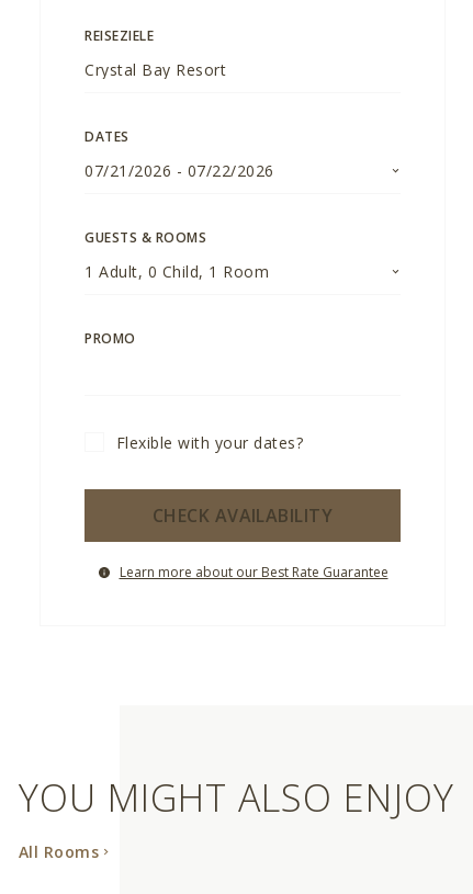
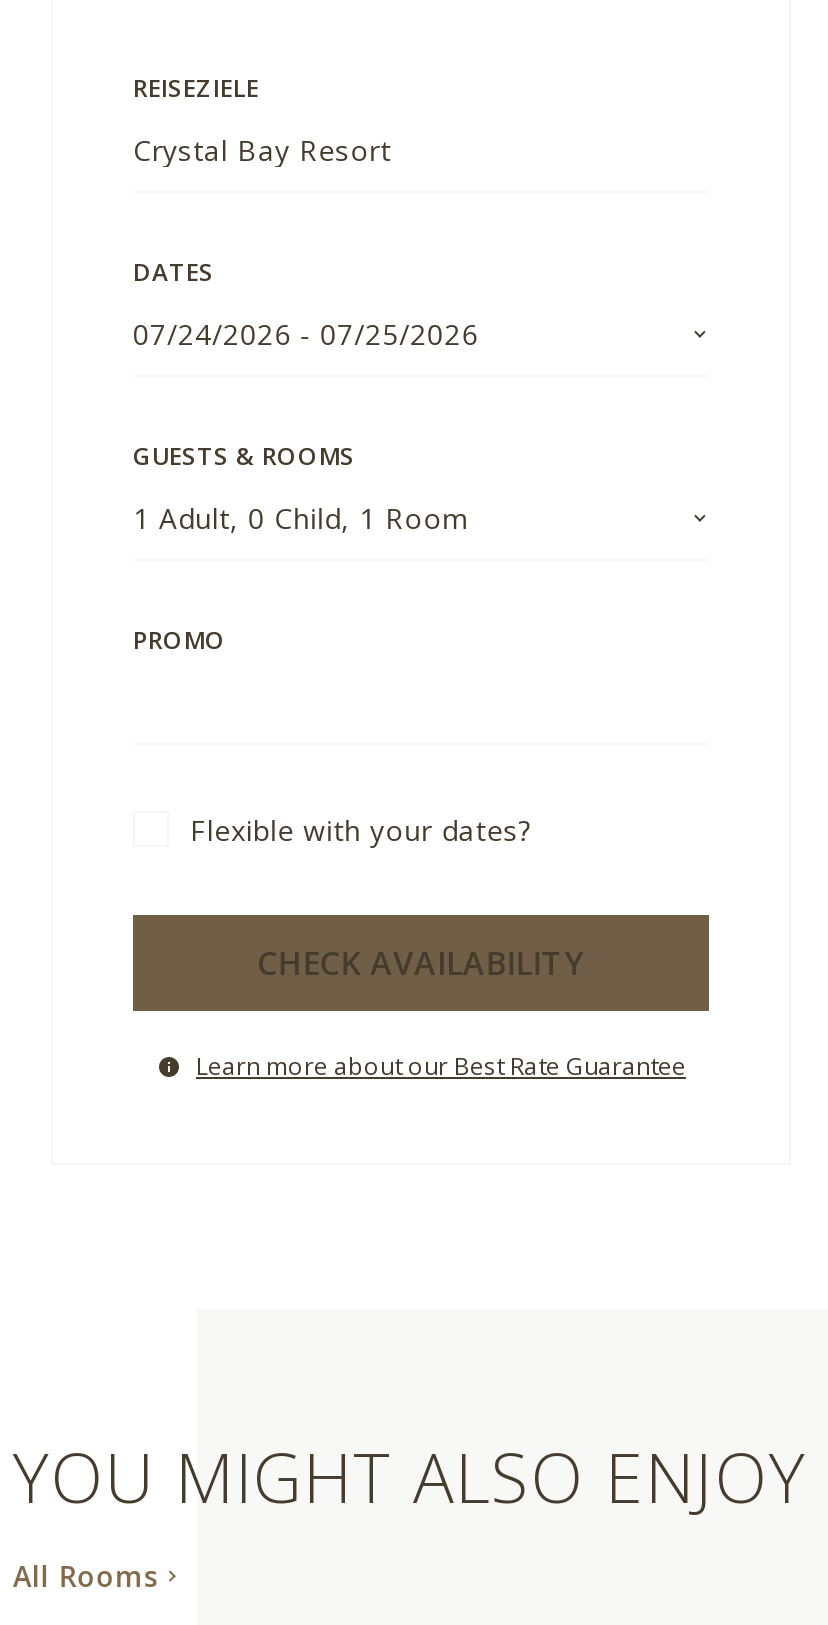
- 07/21/2026 - 07/22/2026
+ 07/24/2026 - 07/25/2026
